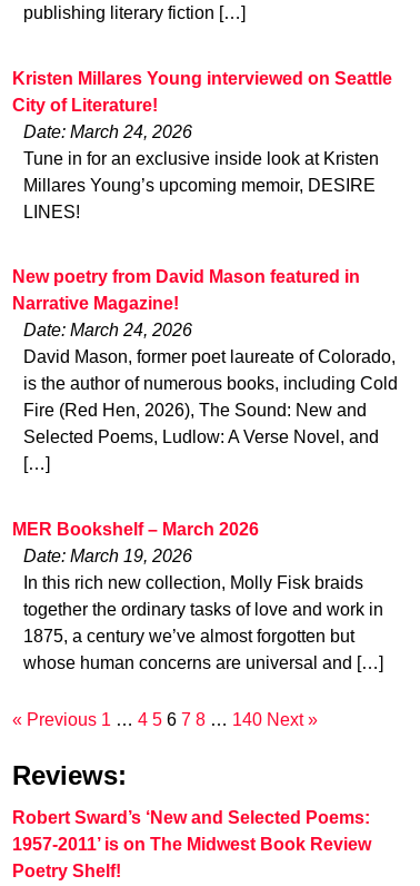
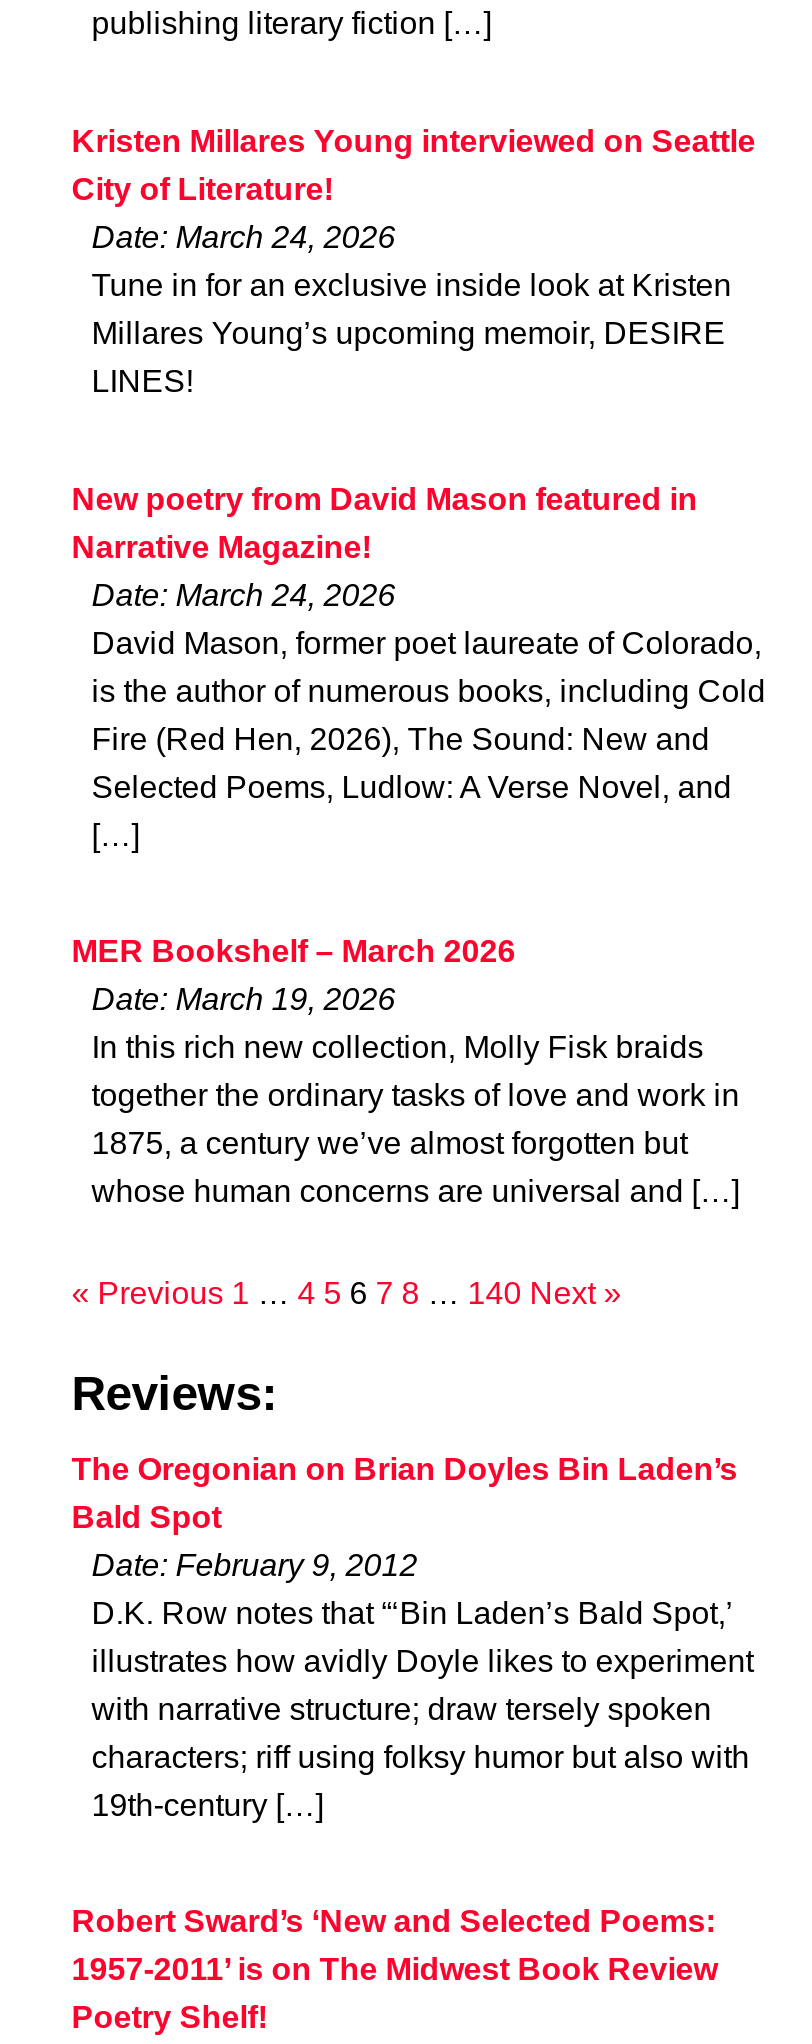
+ The Oregonian on Brian Doyles Bin Laden’s
+ Bald Spot
+ Date: February 9, 2012
+ D.K. Row notes that “‘Bin Laden’s Bald Spot,’
+ illustrates how avidly Doyle likes to experiment
+ with narrative structure; draw tersely spoken
+ characters; riff using folksy humor but also with
+ 19th-century […]
